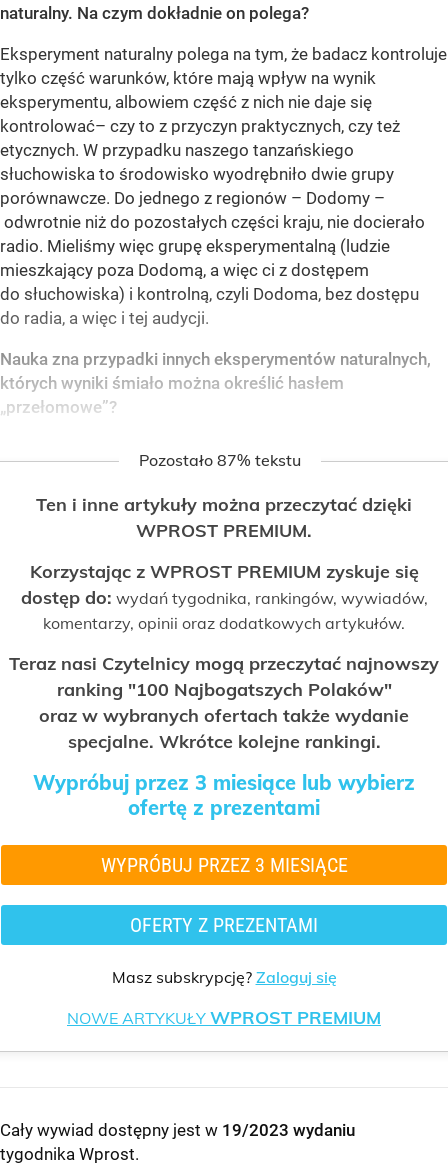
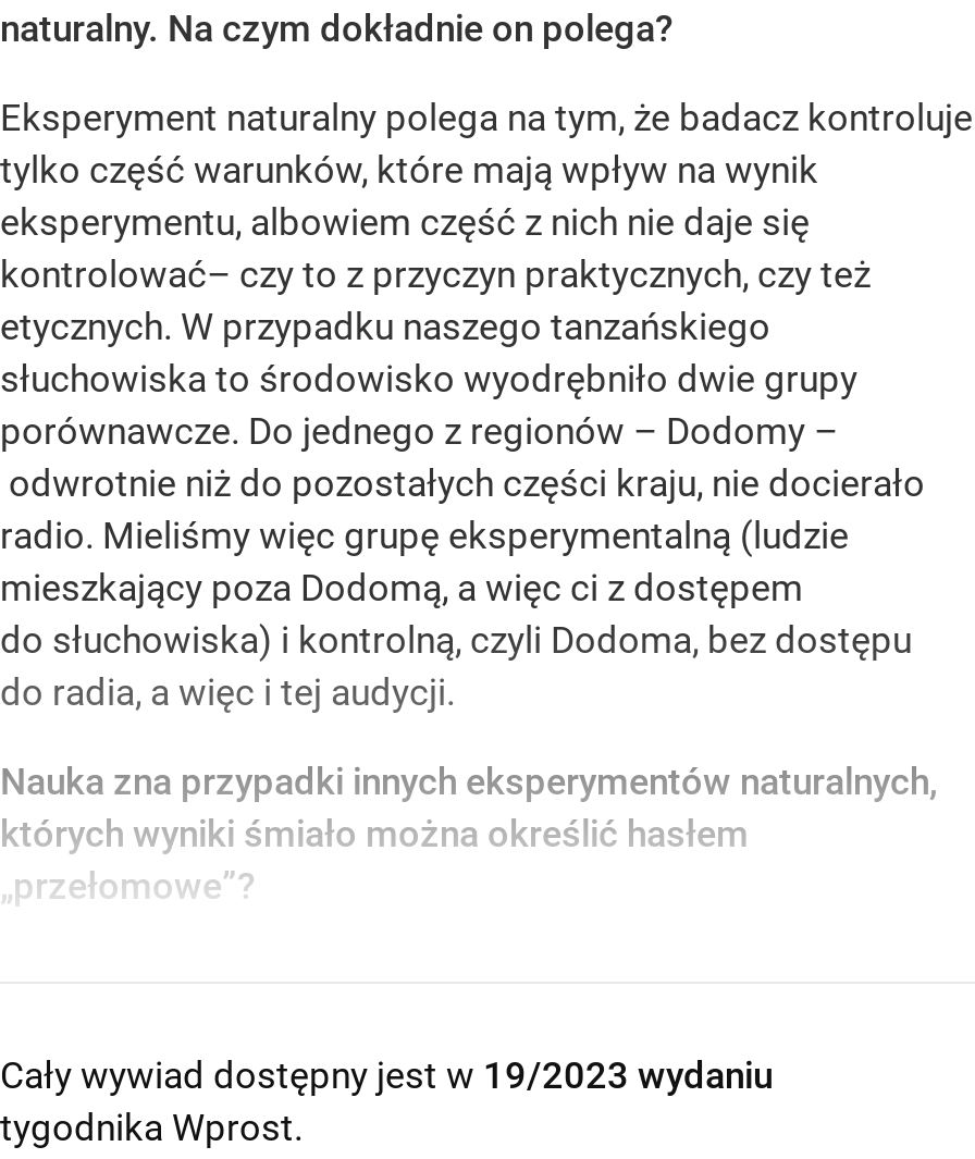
- Pozostało 87% tekstu
- Ten i inne artykuły można przeczytać dzięki
- WPROST PREMIUM.
- Korzystając z WPROST PREMIUM zyskuje się
- dostęp do: wydań tygodnika, rankingów, wywiadów,
- komentarzy, opinii oraz dodatkowych artykułów.
- Teraz nasi Czytelnicy mogą przeczytać najnowszy
- ranking "100 Najbogatszych Polaków"
- oraz w wybranych ofertach także wydanie
- specjalne. Wkrótce kolejne rankingi.
- Wypróbuj przez 3 miesiące lub wybierz
- ofertę z prezentami
- WYPRÓBUJ PRZEZ 3 MIESIĄCE
- OFERTY Z PREZENTAMI
- Masz subskrypcję? Zaloguj się
- NOWE ARTYKUŁY WPROST PREMIUM
